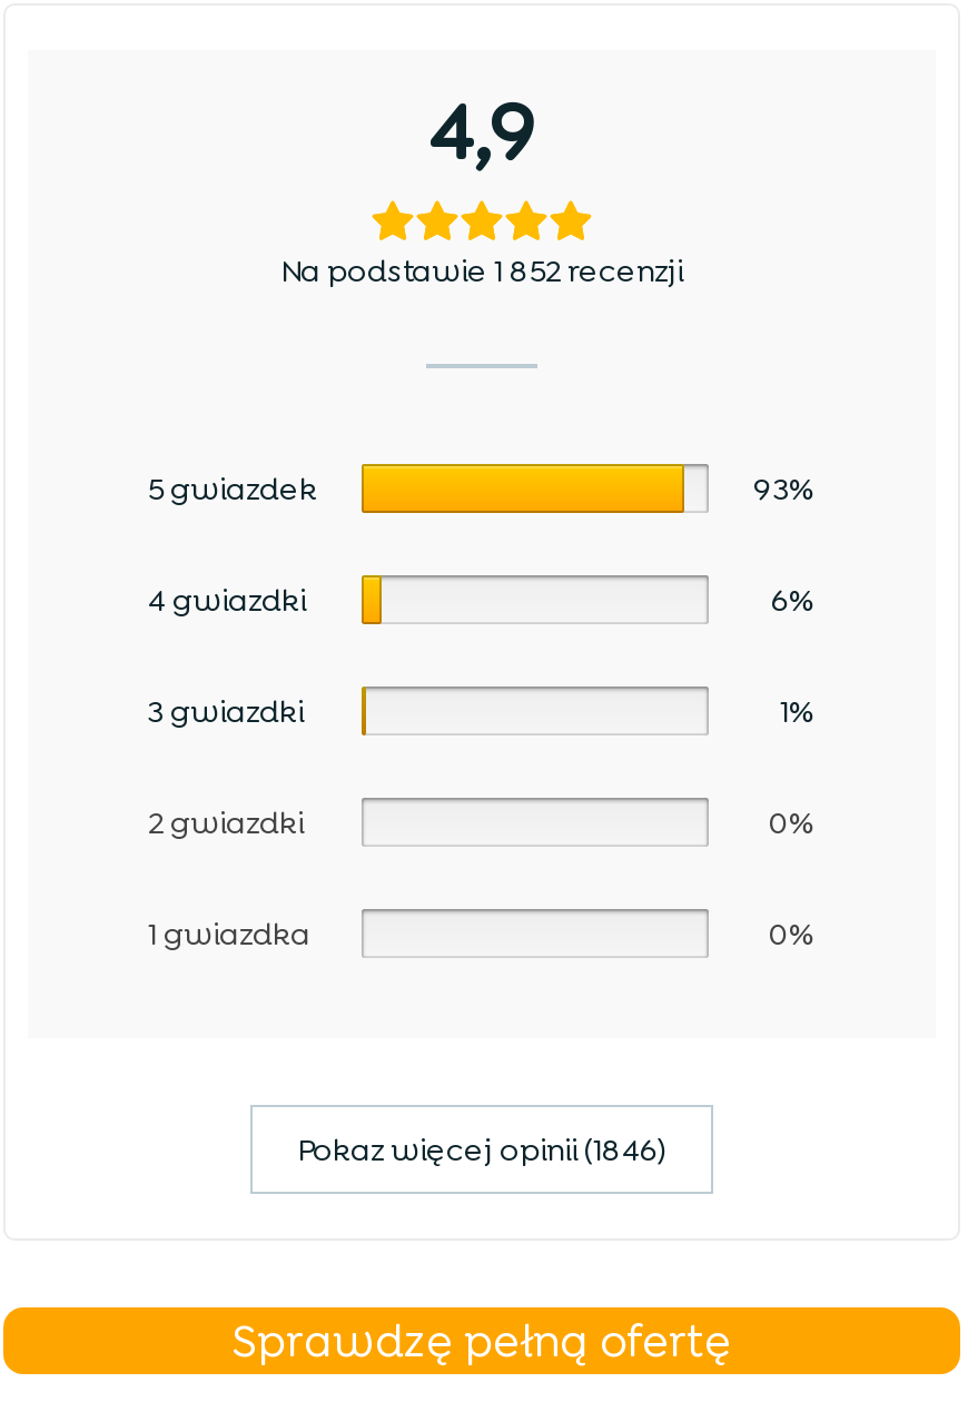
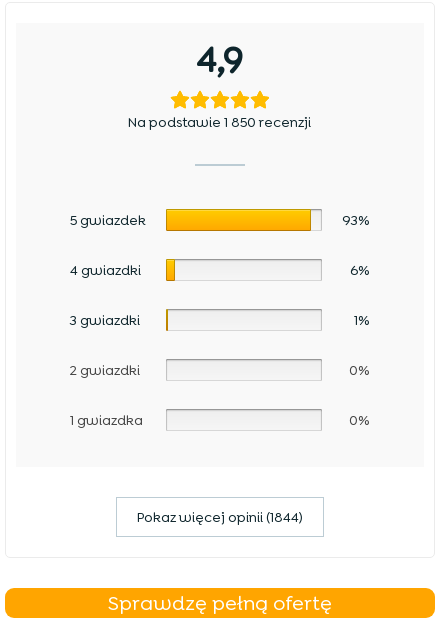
- Na podstawie 1 852 recenzji
+ Na podstawie 1 850 recenzji

- Pokaz więcej opinii (1846)
+ Pokaz więcej opinii (1844)
